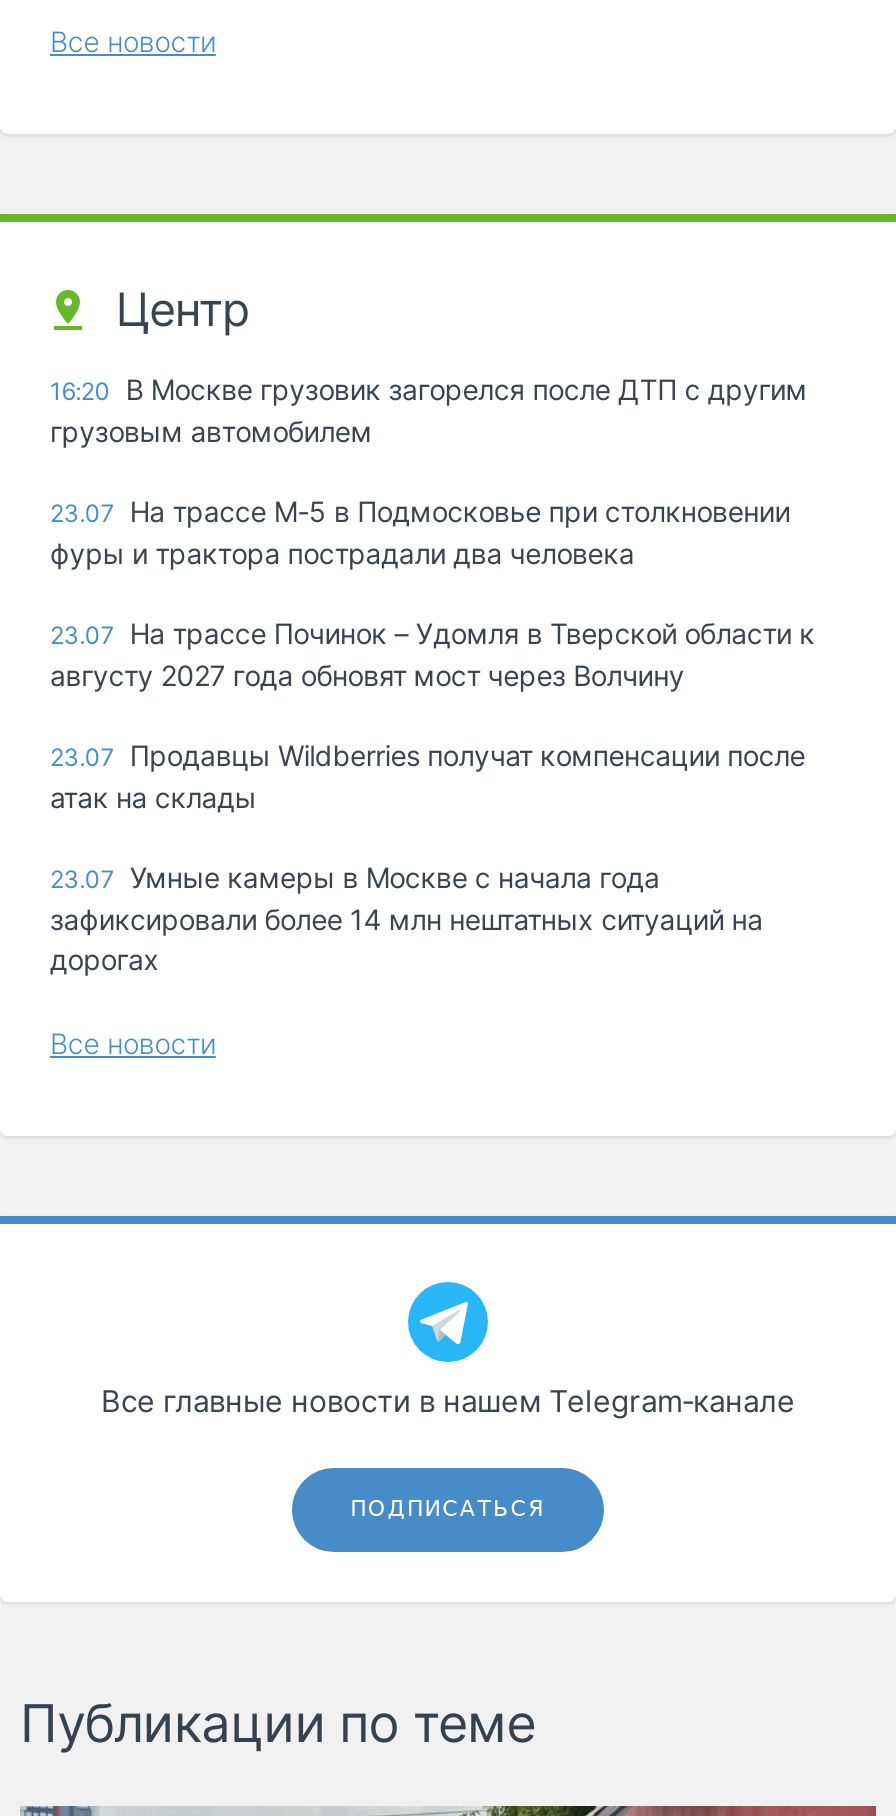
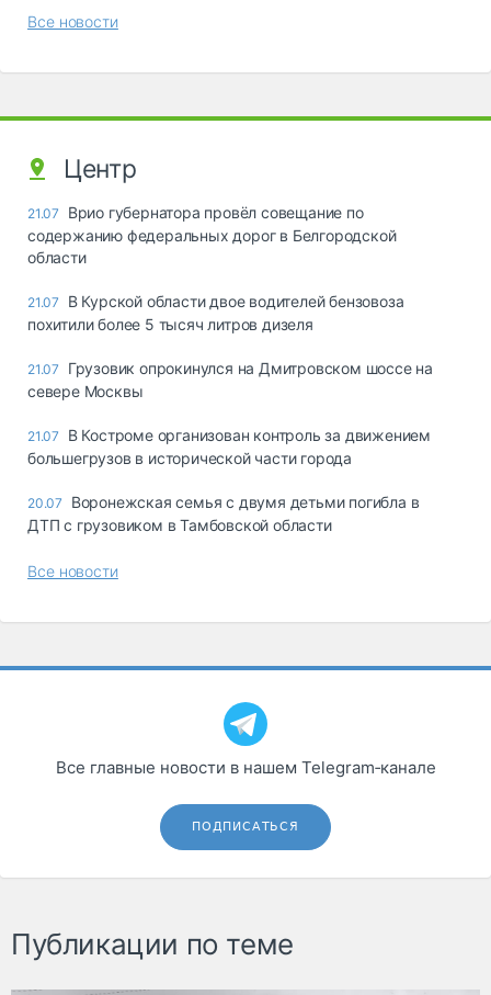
- 16:20 В Москве грузовик загорелся после ДТП с другим
- грузовым автомобилем
+ 21.07 Врио губернатора провёл совещание по
+ содержанию федеральных дорог в Белгородской
+ области

- 23.07 На трассе М-5 в Подмосковье при столкновении
- фуры и трактора пострадали два человека
+ 21.07 В Курской области двое водителей бензовоза
+ похитили более 5 тысяч литров дизеля

- 23.07 На трассе Починок – Удомля в Тверской области к
- августу 2027 года обновят мост через Волчину
+ 21.07 Грузовик опрокинулся на Дмитровском шоссе на
+ севере Москвы

- 23.07 Продавцы Wildberries получат компенсации после
- атак на склады
+ 21.07 В Костроме организован контроль за движением
+ большегрузов в исторической части города

- 23.07 Умные камеры в Москве с начала года
- зафиксировали более 14 млн нештатных ситуаций на
- дорогах
+ 20.07 Воронежская семья с двумя детьми погибла в
+ ДТП с грузовиком в Тамбовской области
